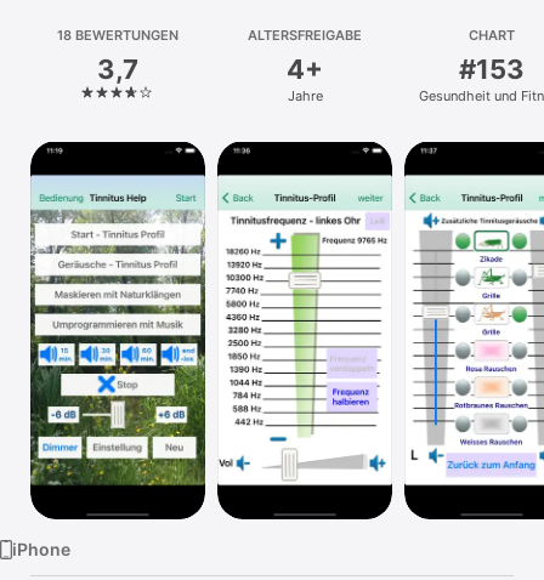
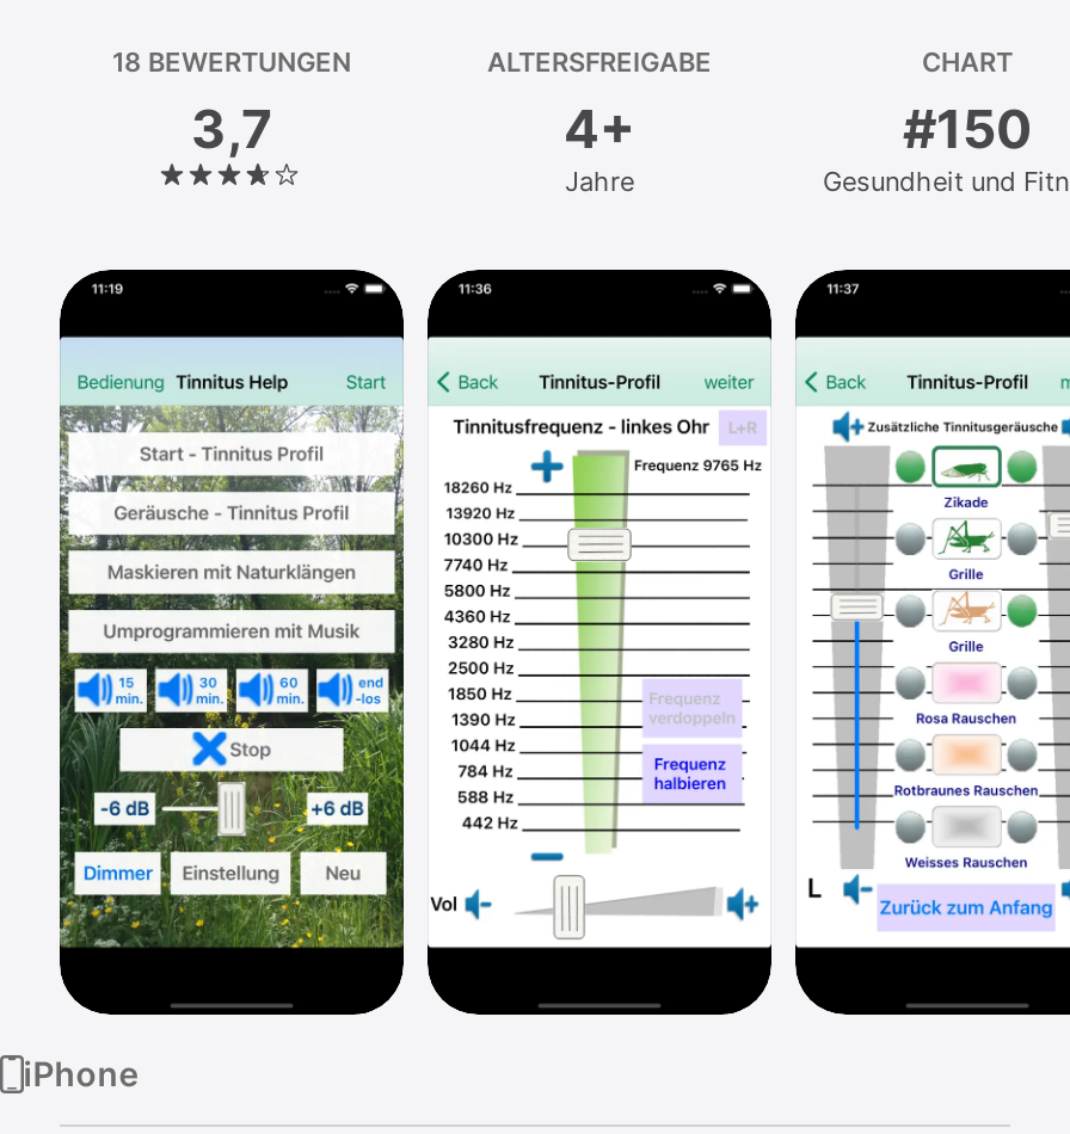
- #153
+ #150
